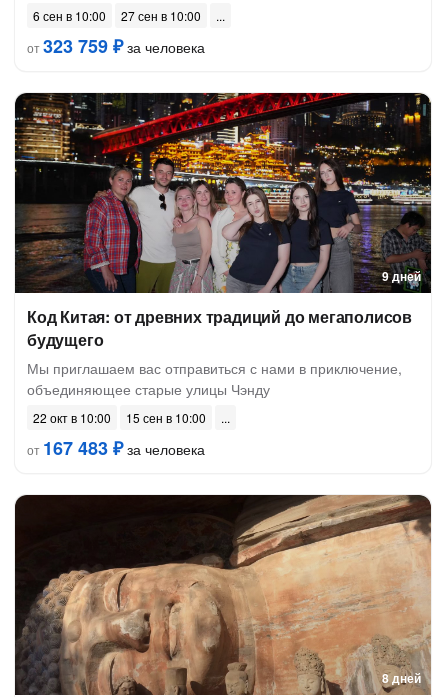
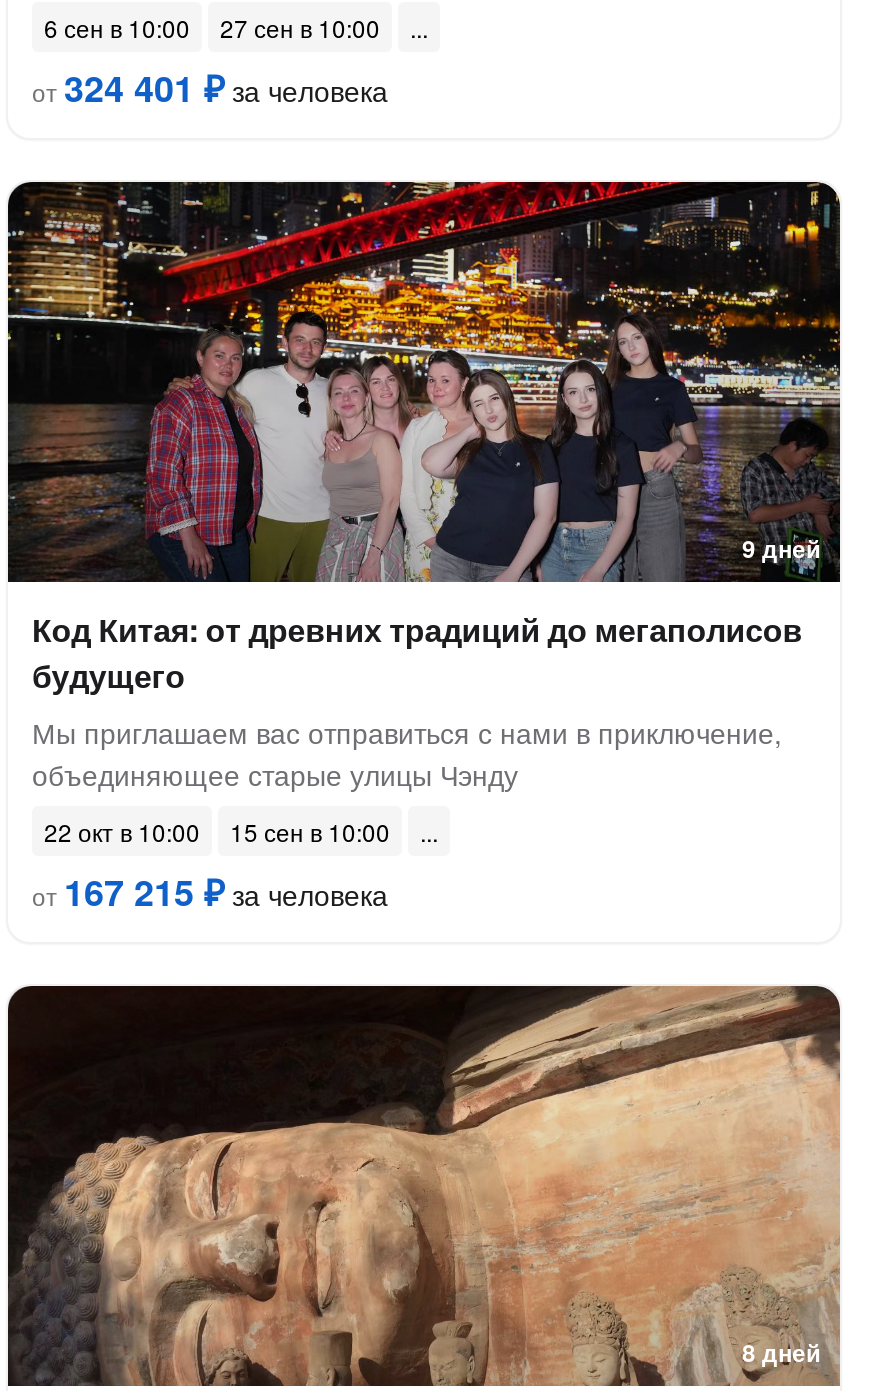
- от323 759 ₽за человека
+ от324 401 ₽за человека

- от 167 483 ₽за человека
+ от 167 215 ₽за человека
